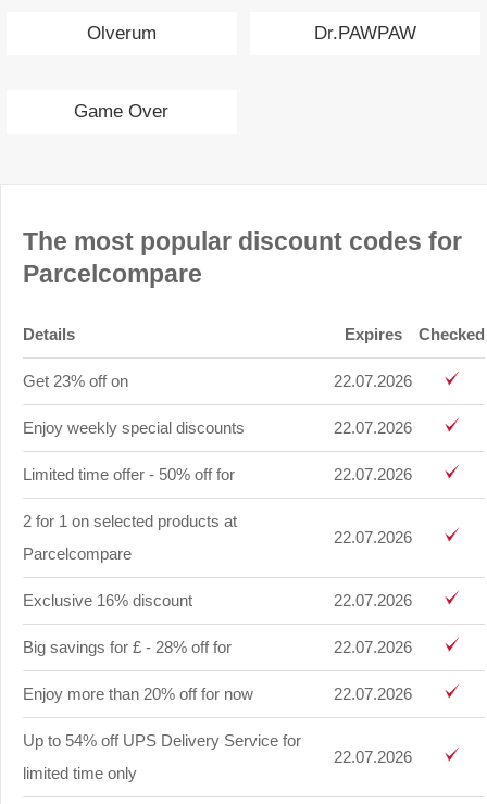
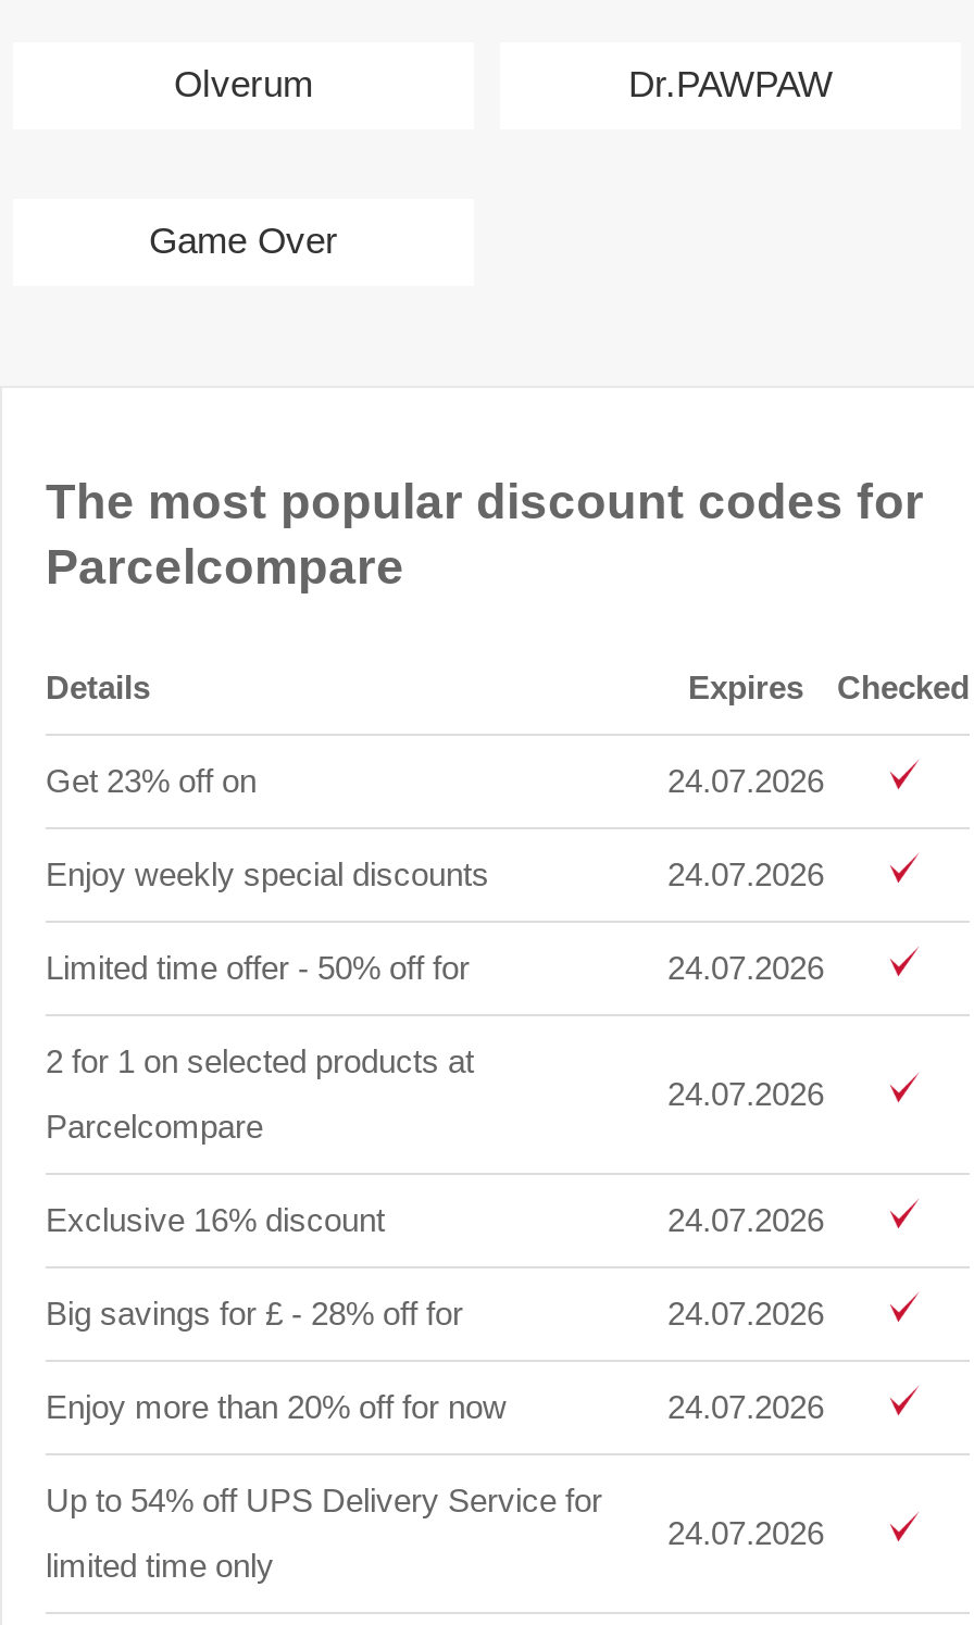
- 22.07.2026
+ 24.07.2026

- 22.07.2026
+ 24.07.2026

- 22.07.2026
+ 24.07.2026

- 22.07.2026
+ 24.07.2026

- 22.07.2026
+ 24.07.2026

- 22.07.2026
+ 24.07.2026

- 22.07.2026
+ 24.07.2026

- 22.07.2026
+ 24.07.2026
